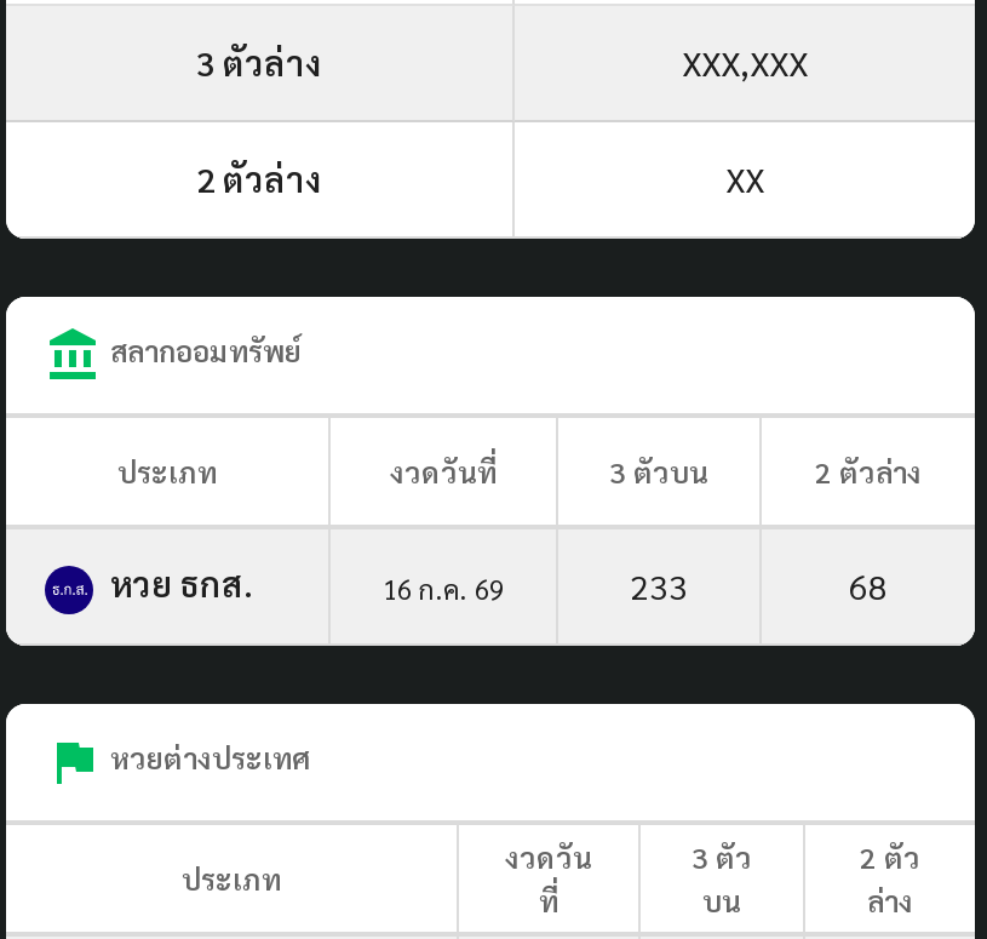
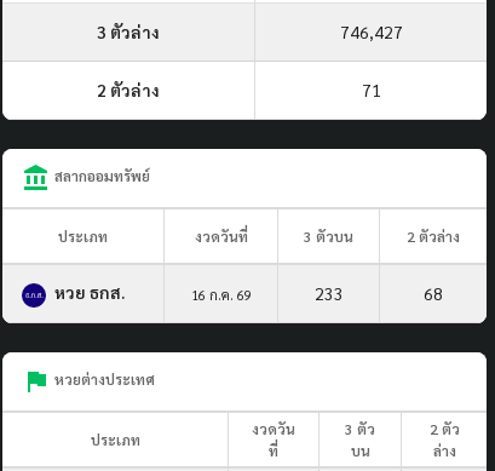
- XXX,XXX
+ 746,427

- XX
+ 71
